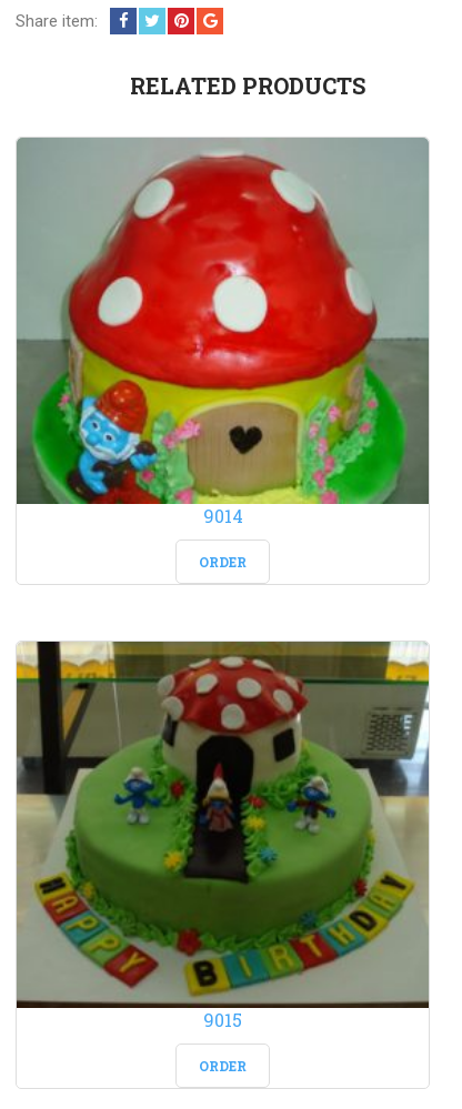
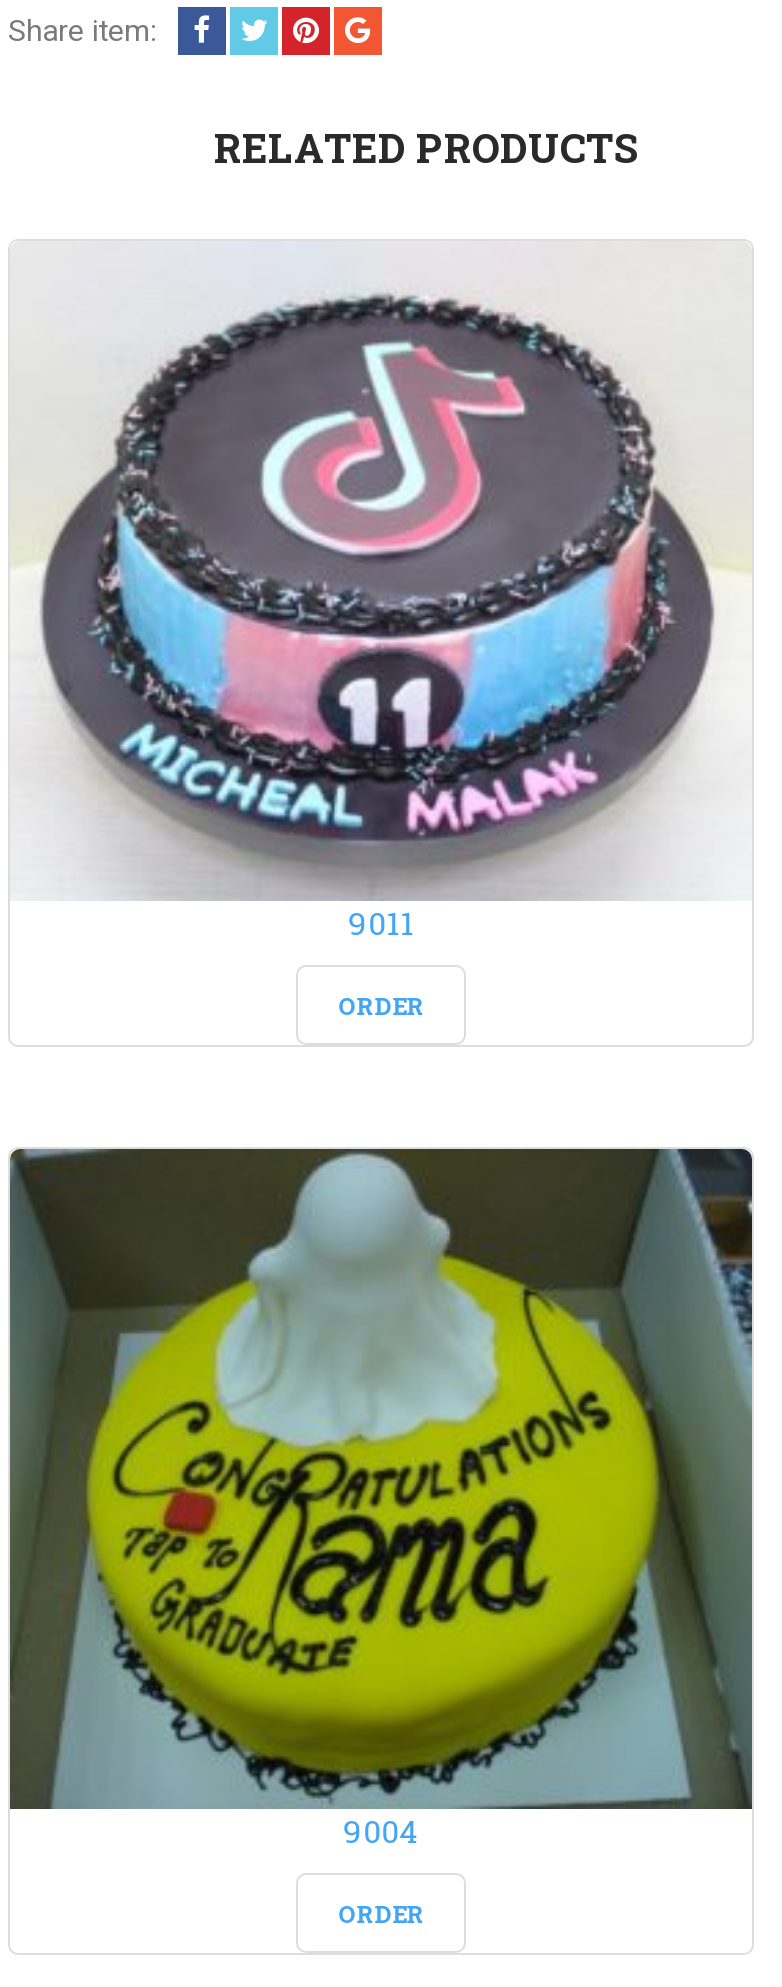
- [image]
- 9014
+ [image]
+ 9011

- [image]
- 9015
+ [image]
+ 9004
